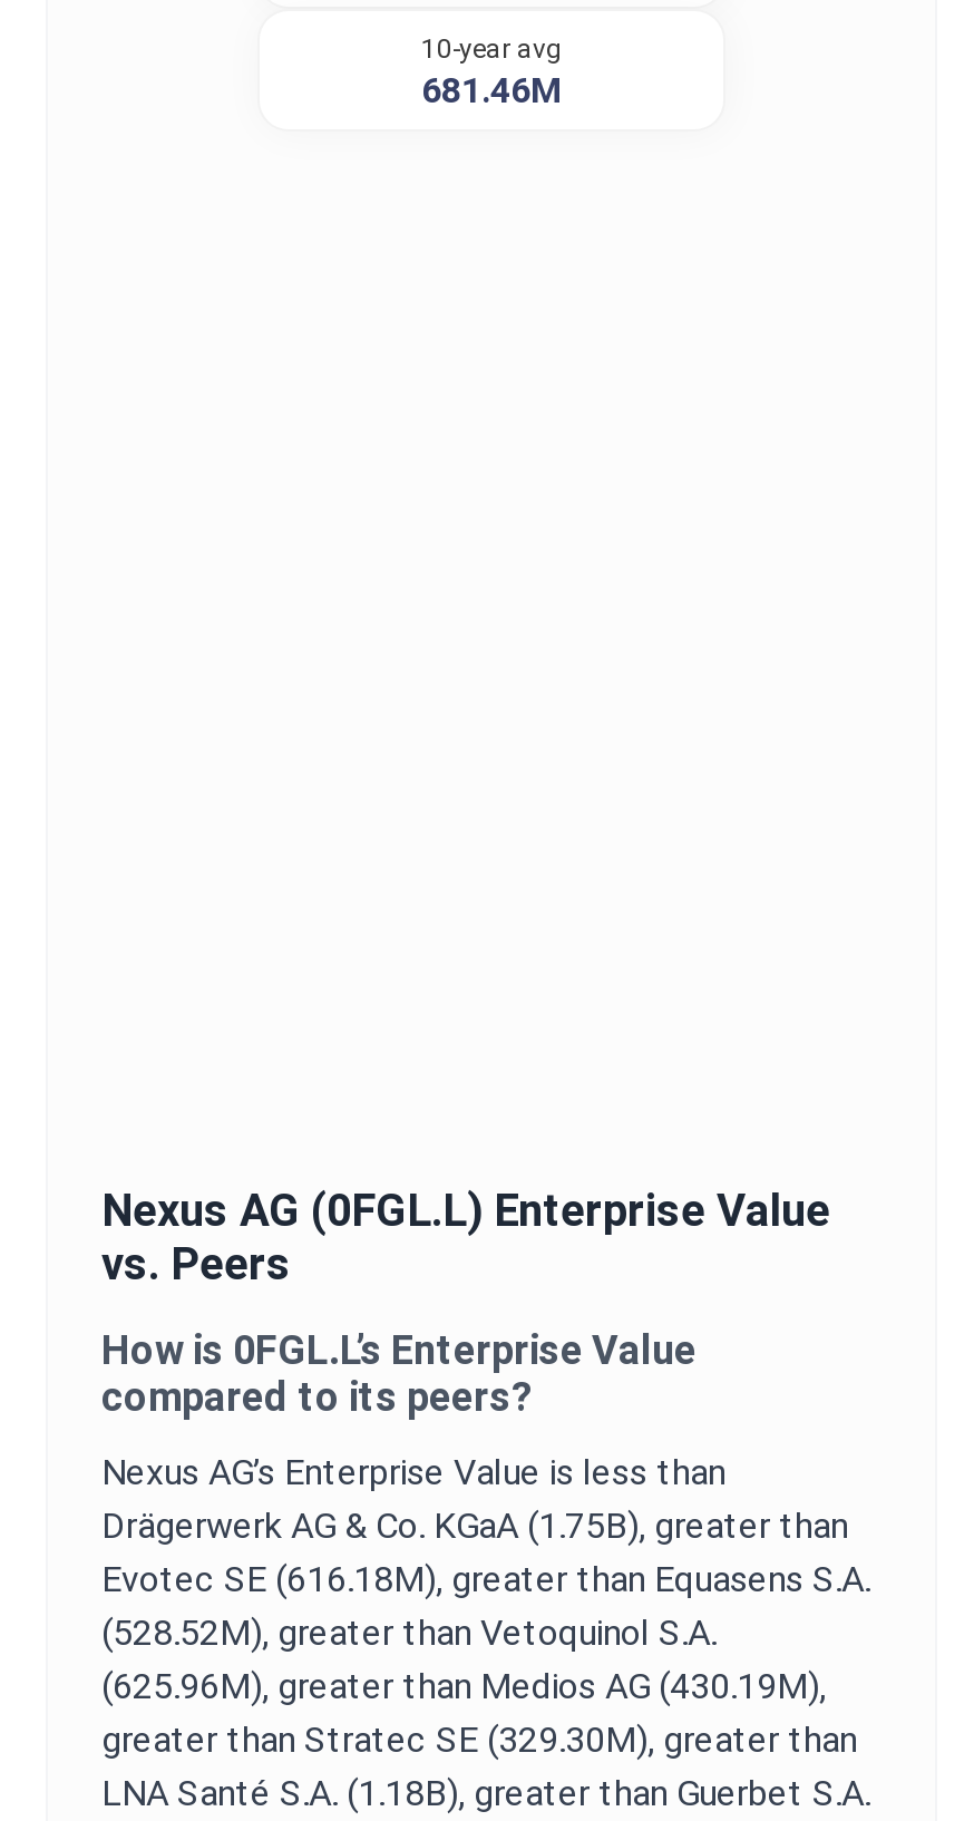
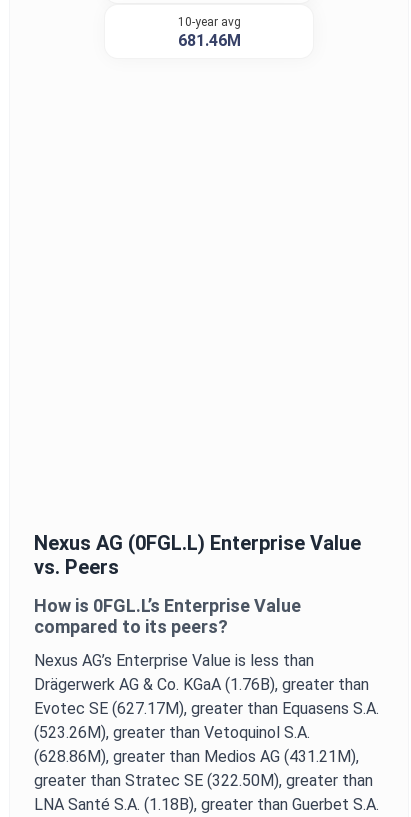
- Drägerwerk AG & Co. KGaA (1.75B), greater than
+ Drägerwerk AG & Co. KGaA (1.76B), greater than

- Evotec SE (616.18M), greater than Equasens S.A.
+ Evotec SE (627.17M), greater than Equasens S.A.

- (528.52M), greater than Vetoquinol S.A.
+ (523.26M), greater than Vetoquinol S.A.

- (625.96M), greater than Medios AG (430.19M),
+ (628.86M), greater than Medios AG (431.21M),

- greater than Stratec SE (329.30M), greater than
+ greater than Stratec SE (322.50M), greater than
